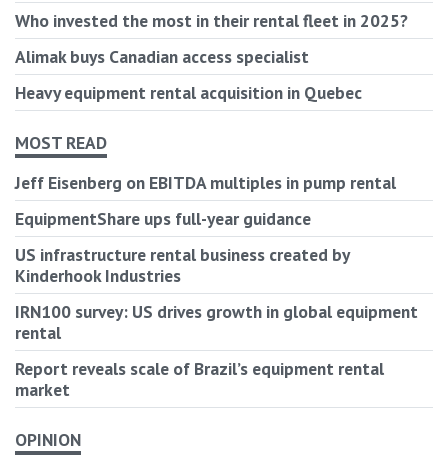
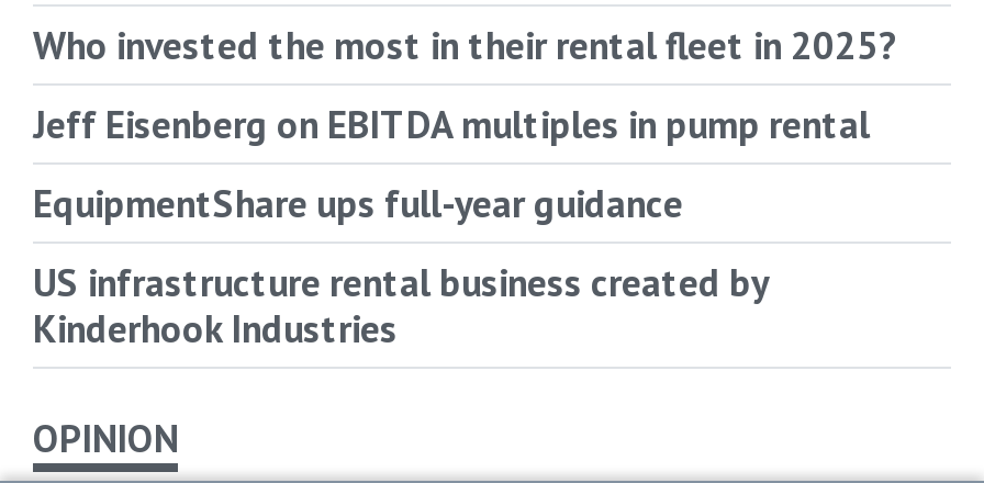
- Alimak buys Canadian access specialist
- Heavy equipment rental acquisition in Quebec
- MOST READ

- IRN100 survey: US drives growth in global equipment
- rental
- Report reveals scale of Brazil’s equipment rental
- market
